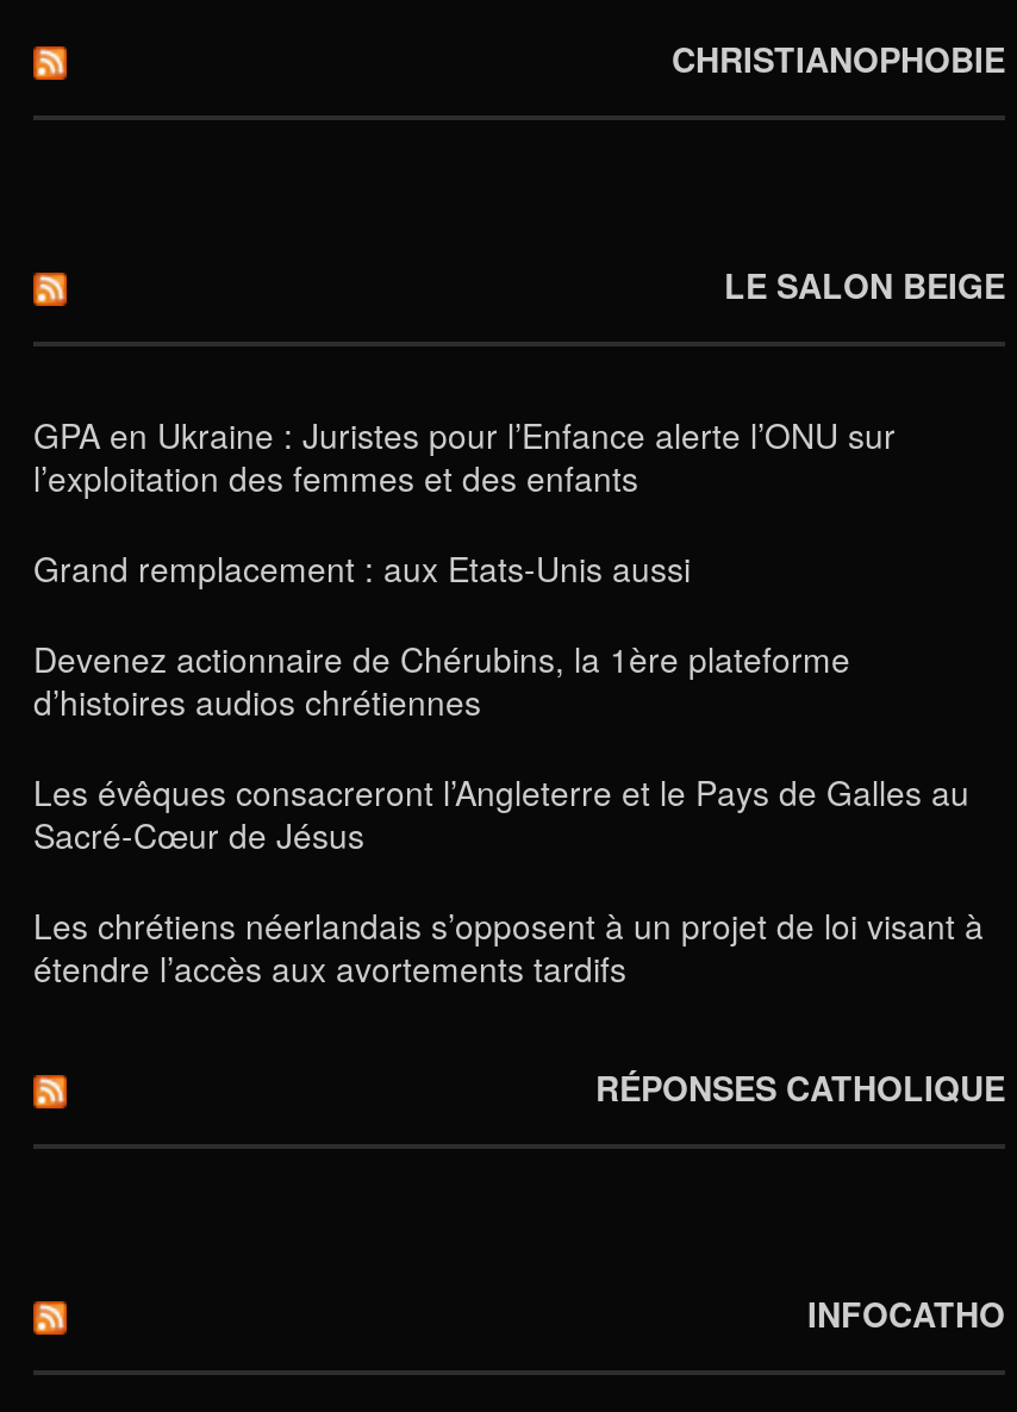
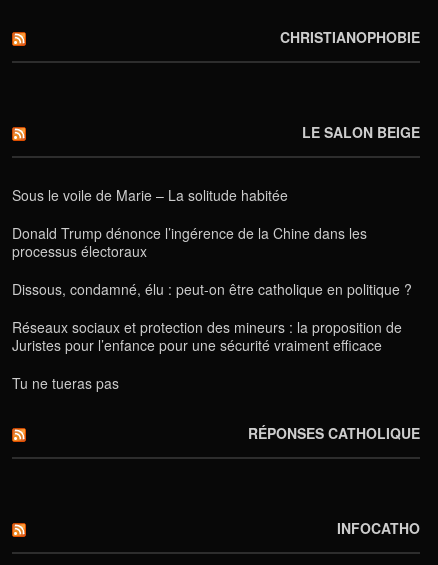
- GPA en Ukraine : Juristes pour l’Enfance alerte l’ONU sur
- l’exploitation des femmes et des enfants
+ Sous le voile de Marie – La solitude habitée

- Grand remplacement : aux Etats-Unis aussi
+ Donald Trump dénonce l’ingérence de la Chine dans les
+ processus électoraux

- Devenez actionnaire de Chérubins, la 1ère plateforme
- d’histoires audios chrétiennes
+ Dissous, condamné, élu : peut-on être catholique en politique ?

- Les évêques consacreront l’Angleterre et le Pays de Galles au
- Sacré-Cœur de Jésus
+ Réseaux sociaux et protection des mineurs : la proposition de
+ Juristes pour l’enfance pour une sécurité vraiment efficace

- Les chrétiens néerlandais s’opposent à un projet de loi visant à
- étendre l’accès aux avortements tardifs
+ Tu ne tueras pas
